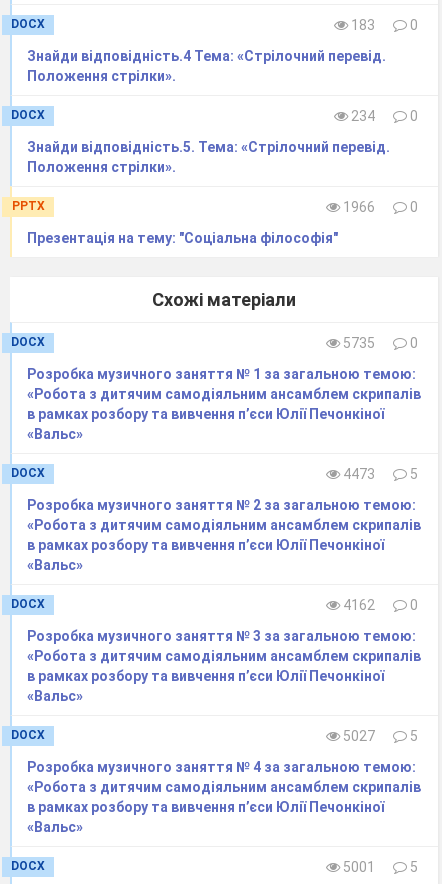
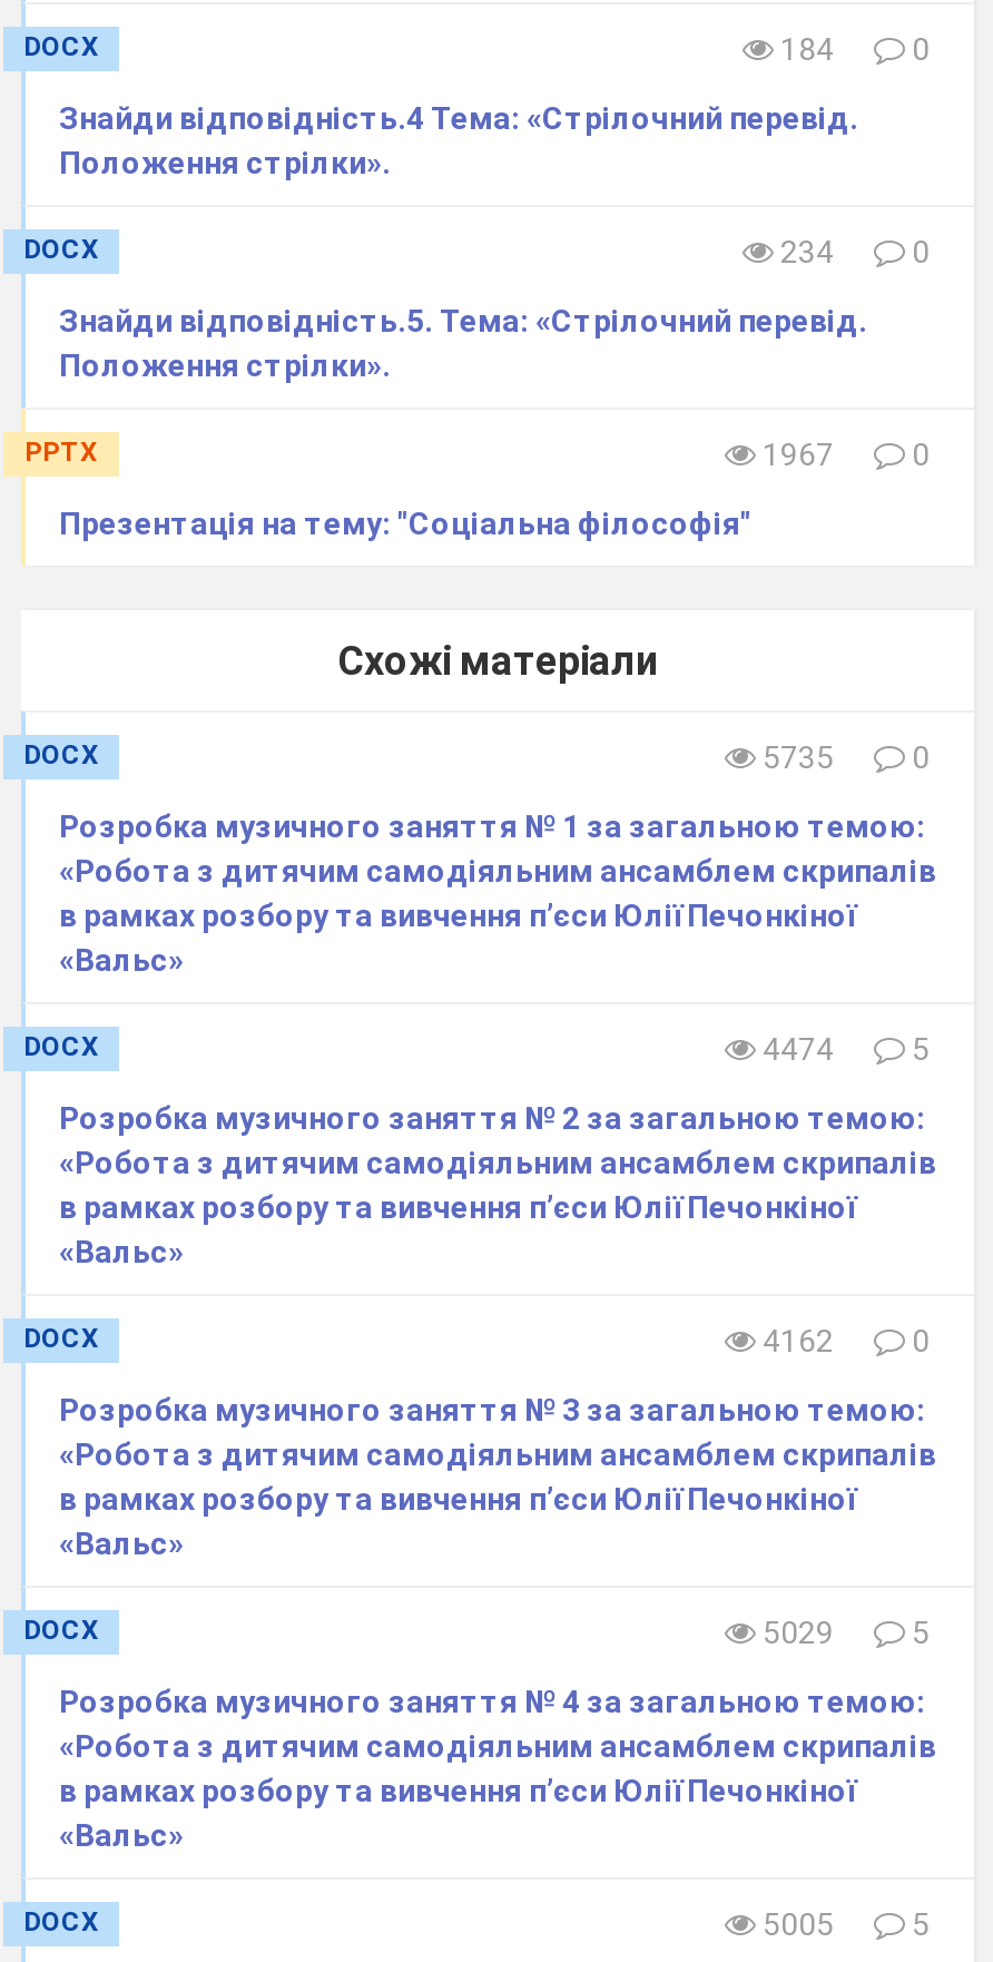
- 183 0
+ 184 0

- 1966 0
+ 1967 0

- 4473 5
+ 4474 5

- 5027 5
+ 5029 5

- 5001 5
+ 5005 5
